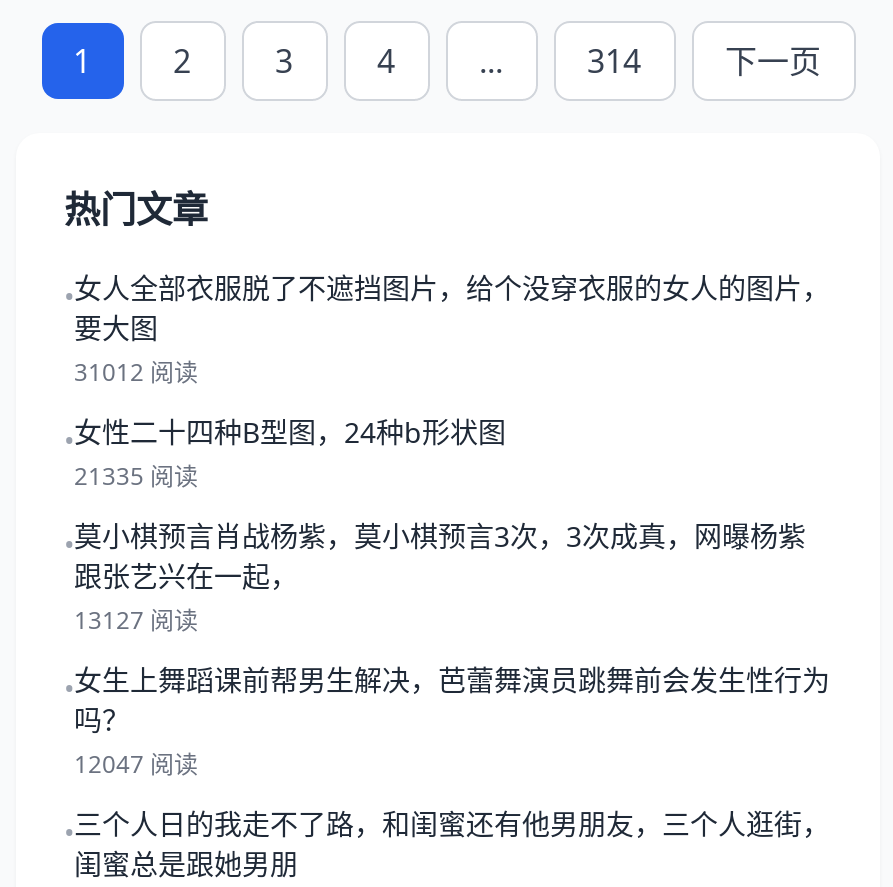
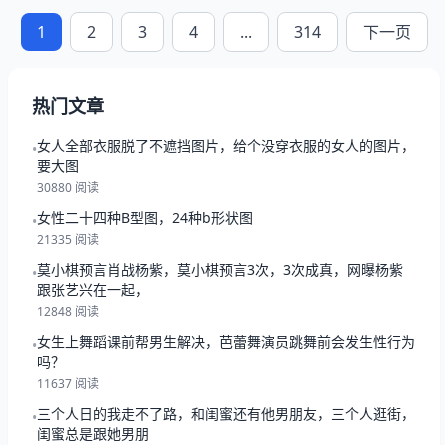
- 31012 阅读
+ 30880 阅读

- 13127 阅读
+ 12848 阅读

- 12047 阅读
+ 11637 阅读
